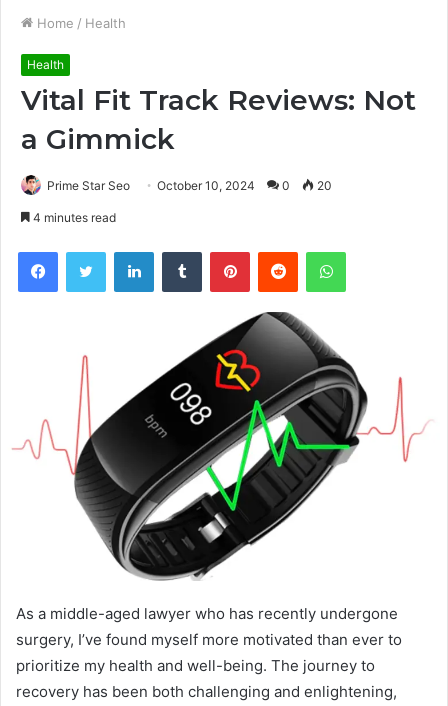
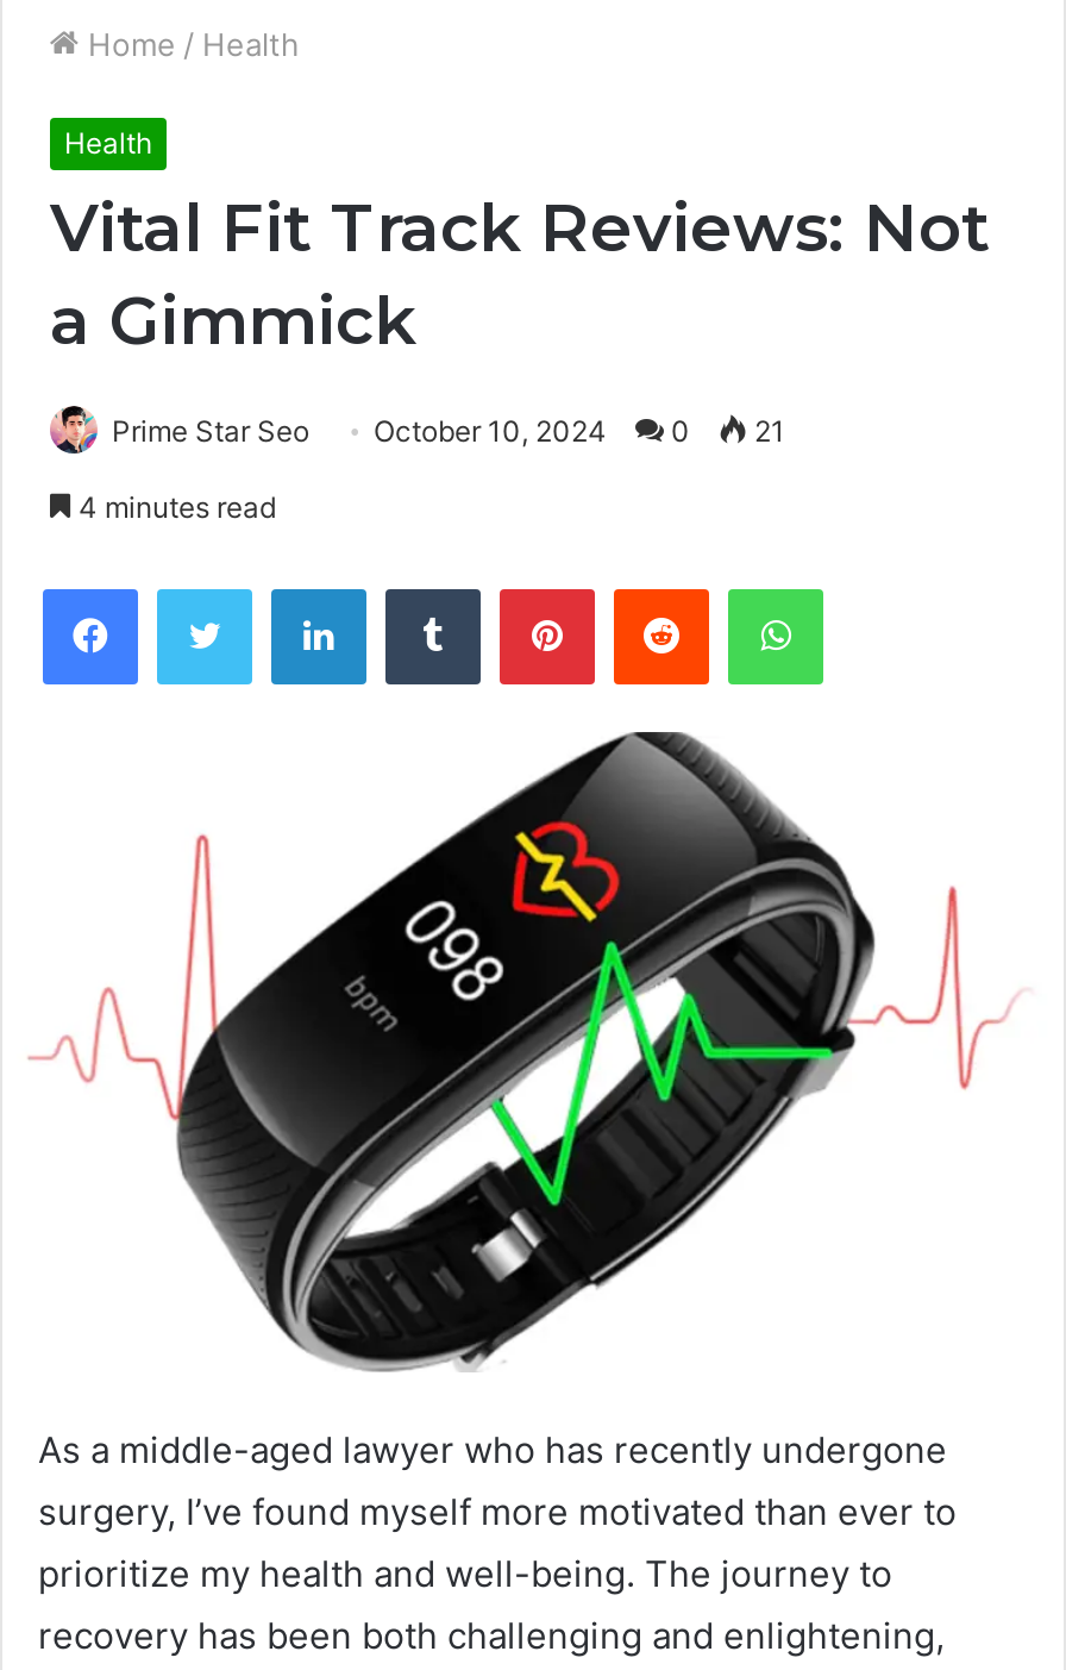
- Prime Star Seo October 10, 2024 0 20
+ Prime Star Seo October 10, 2024 0 21
